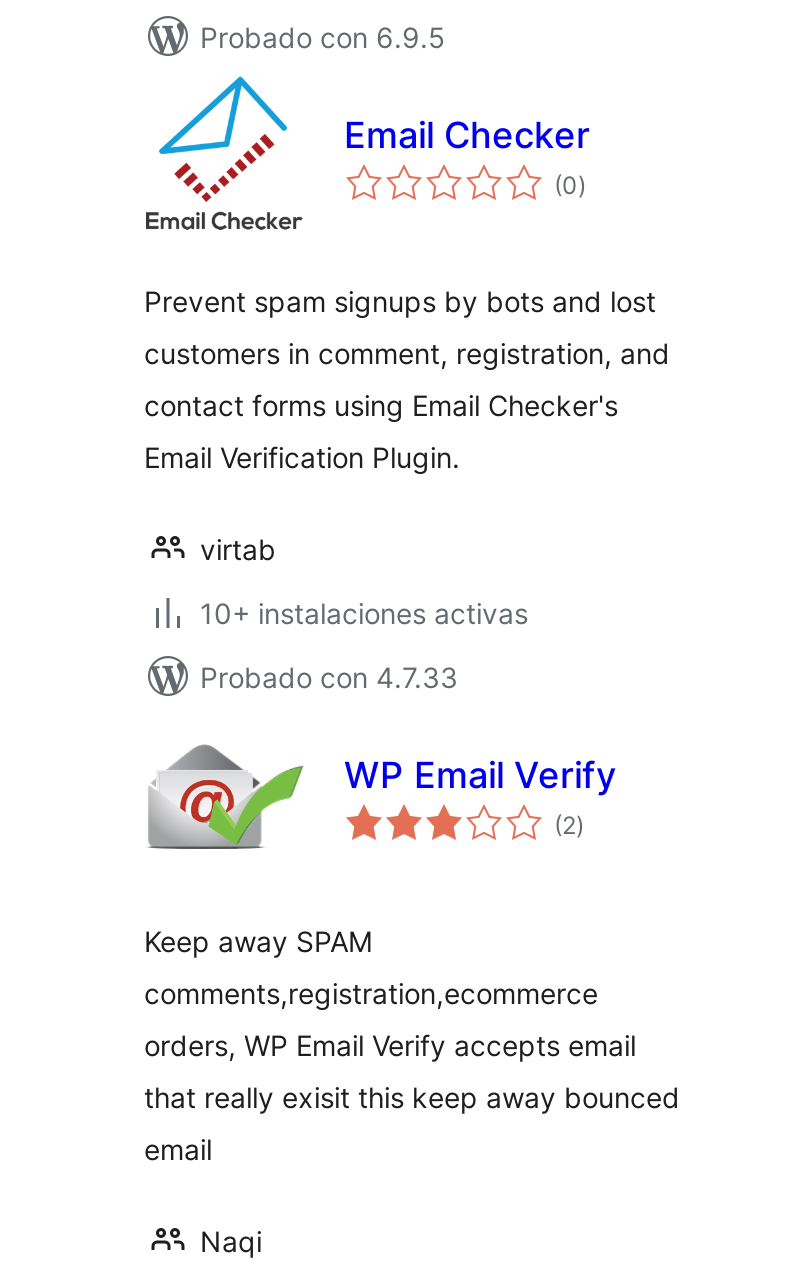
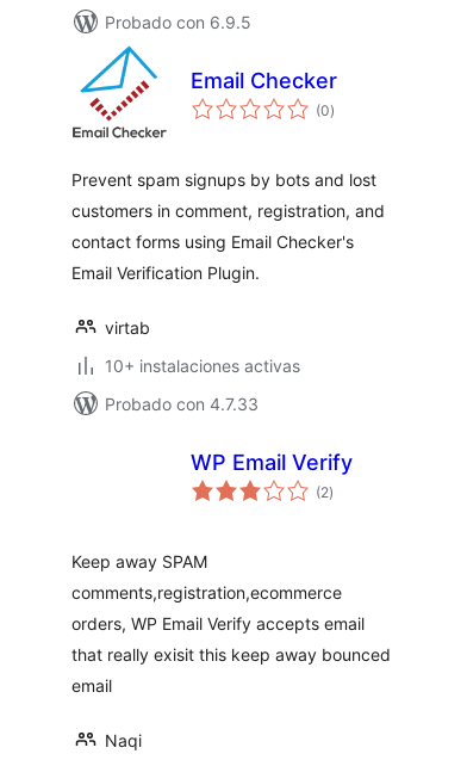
- [image]
